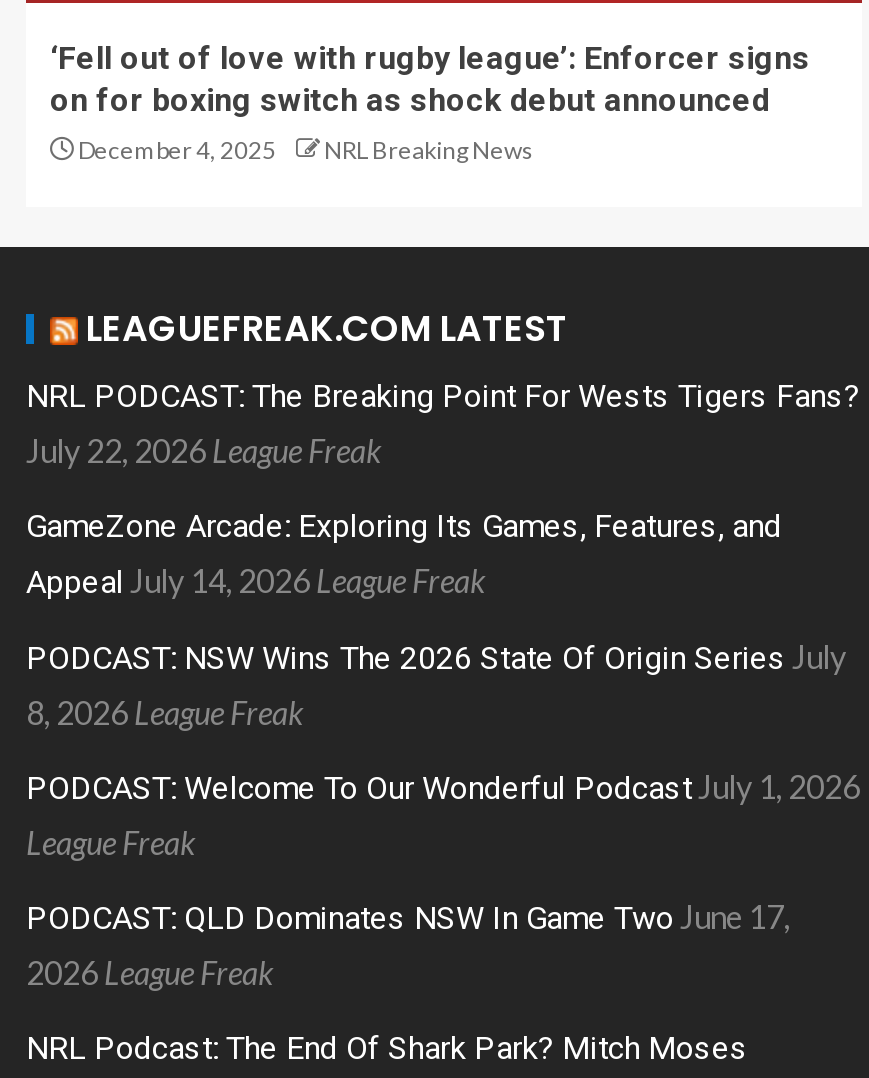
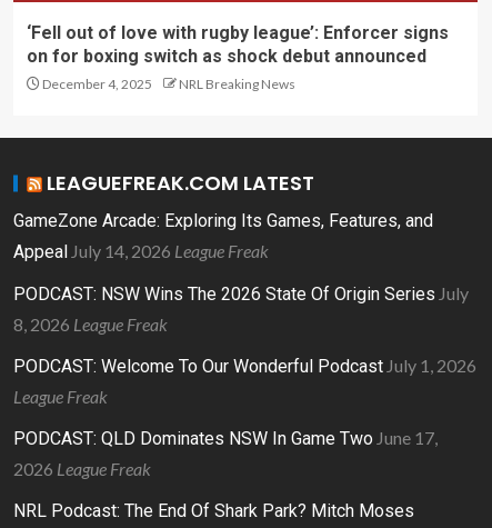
- NRL PODCAST: The Breaking Point For Wests Tigers Fans?
- July 22, 2026 League Freak
